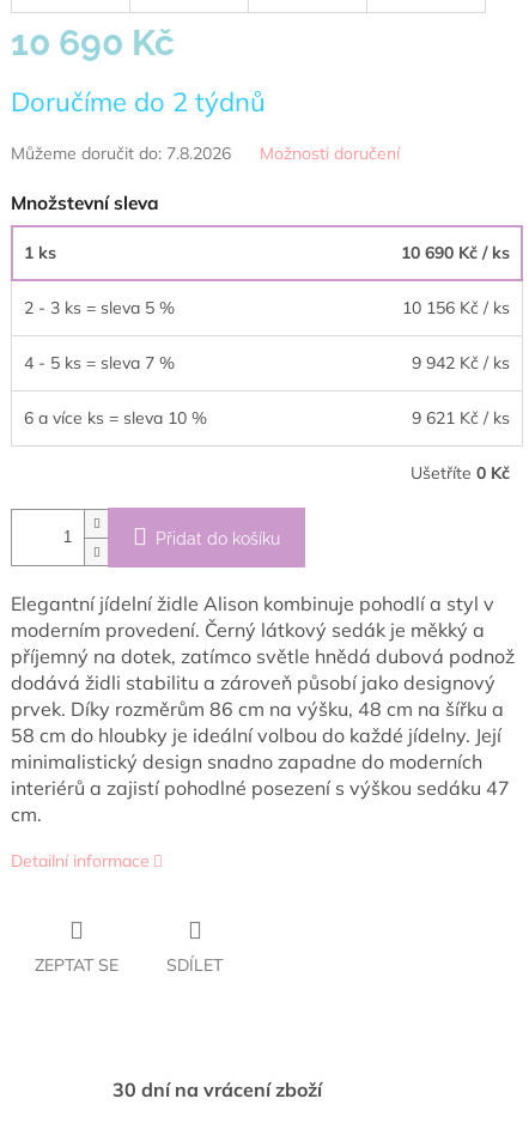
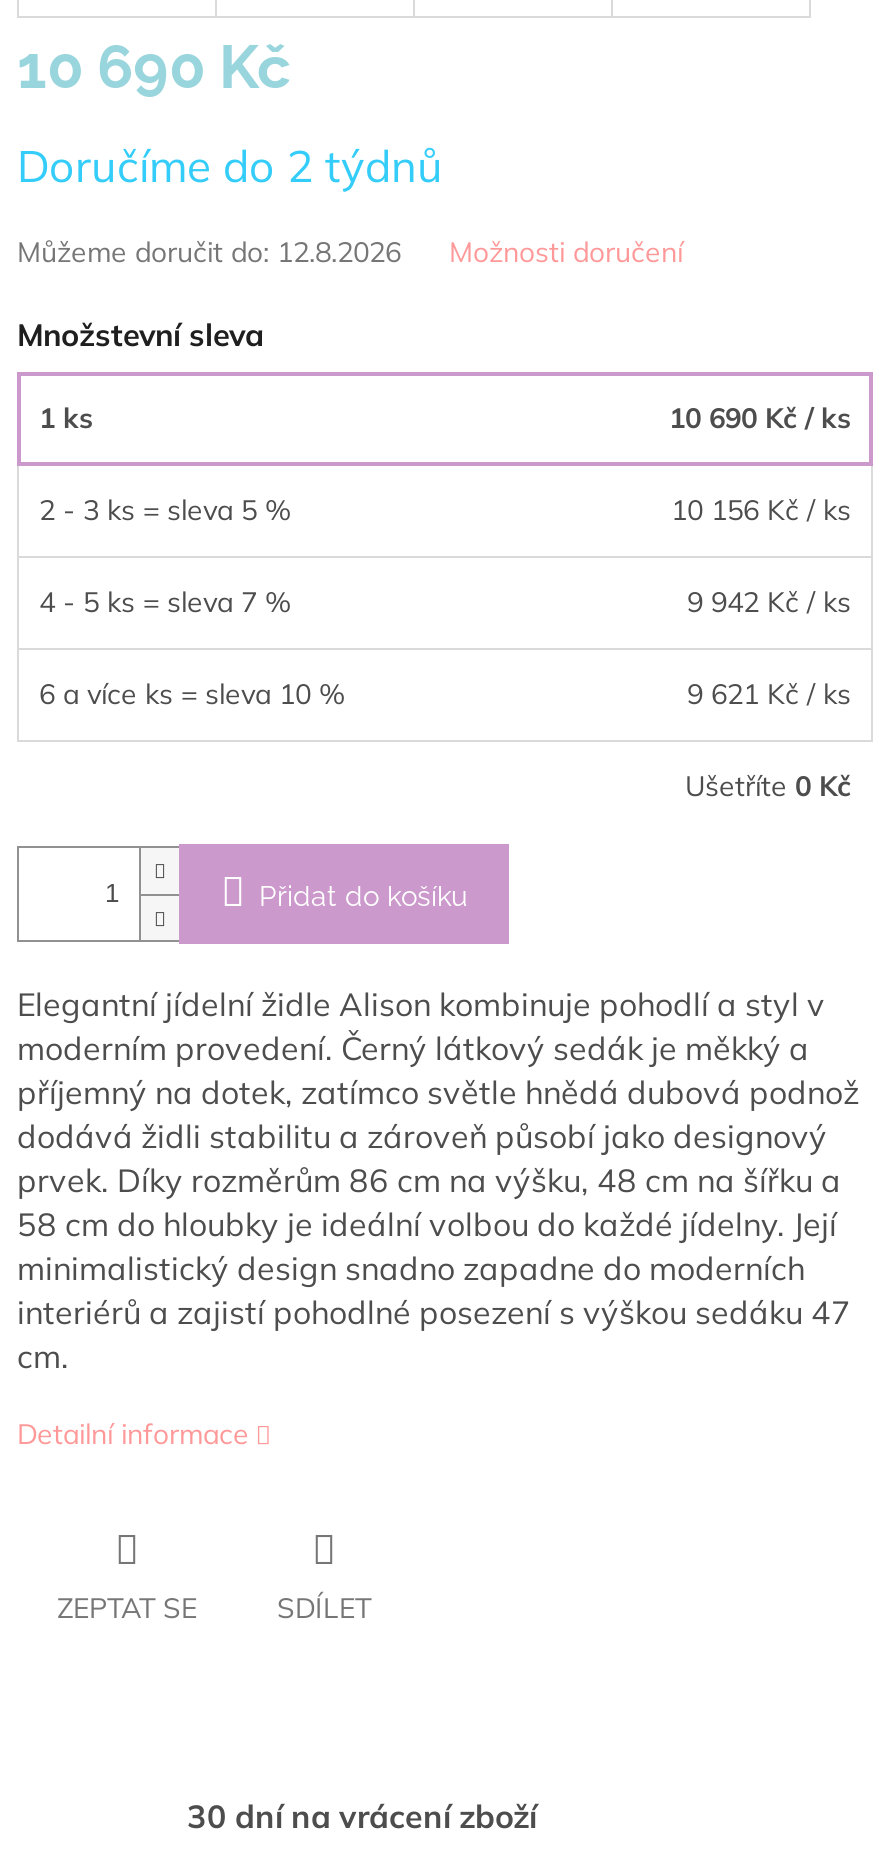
- Můžeme doručit do: 7.8.2026
+ Můžeme doručit do: 12.8.2026
